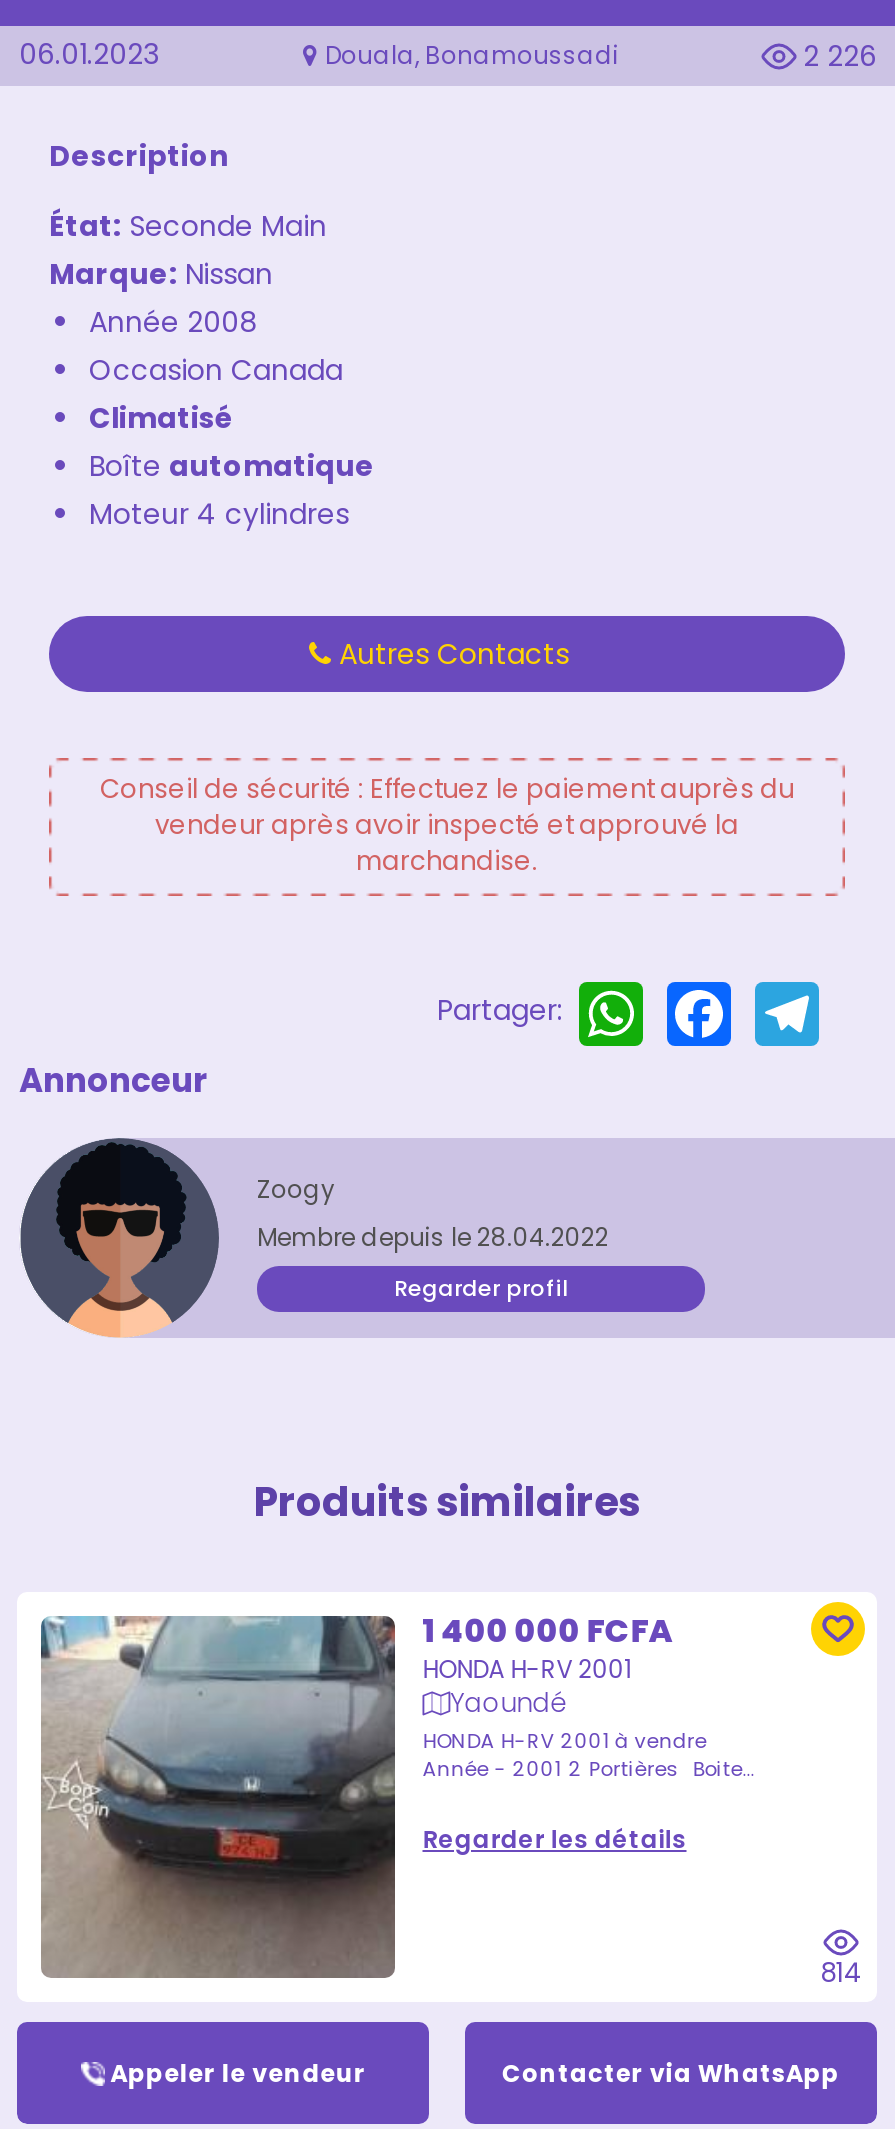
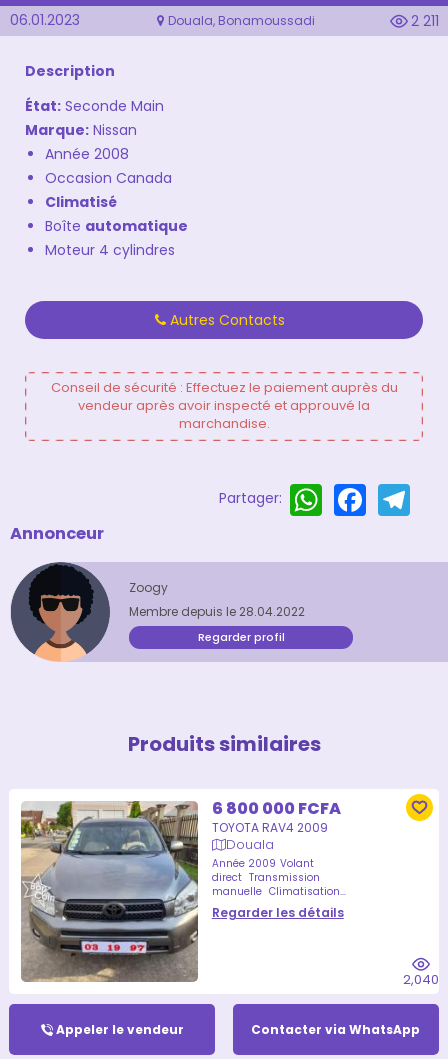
- 2 226
+ 2 211

- [image]
- 1 400 000 FCFA
- HONDA H-RV 2001
- Yaoundé
- HONDA H-RV 2001 à vendre
- Année - 2001 2 Portières Boite...
+ [image]
+ 6 800 000 FCFA
+ TOYOTA RAV4 2009
+ Douala
+ Année 2009 Volant
+ direct Transmission
+ manuelle Climatisation...

- 814
+ 2,040
